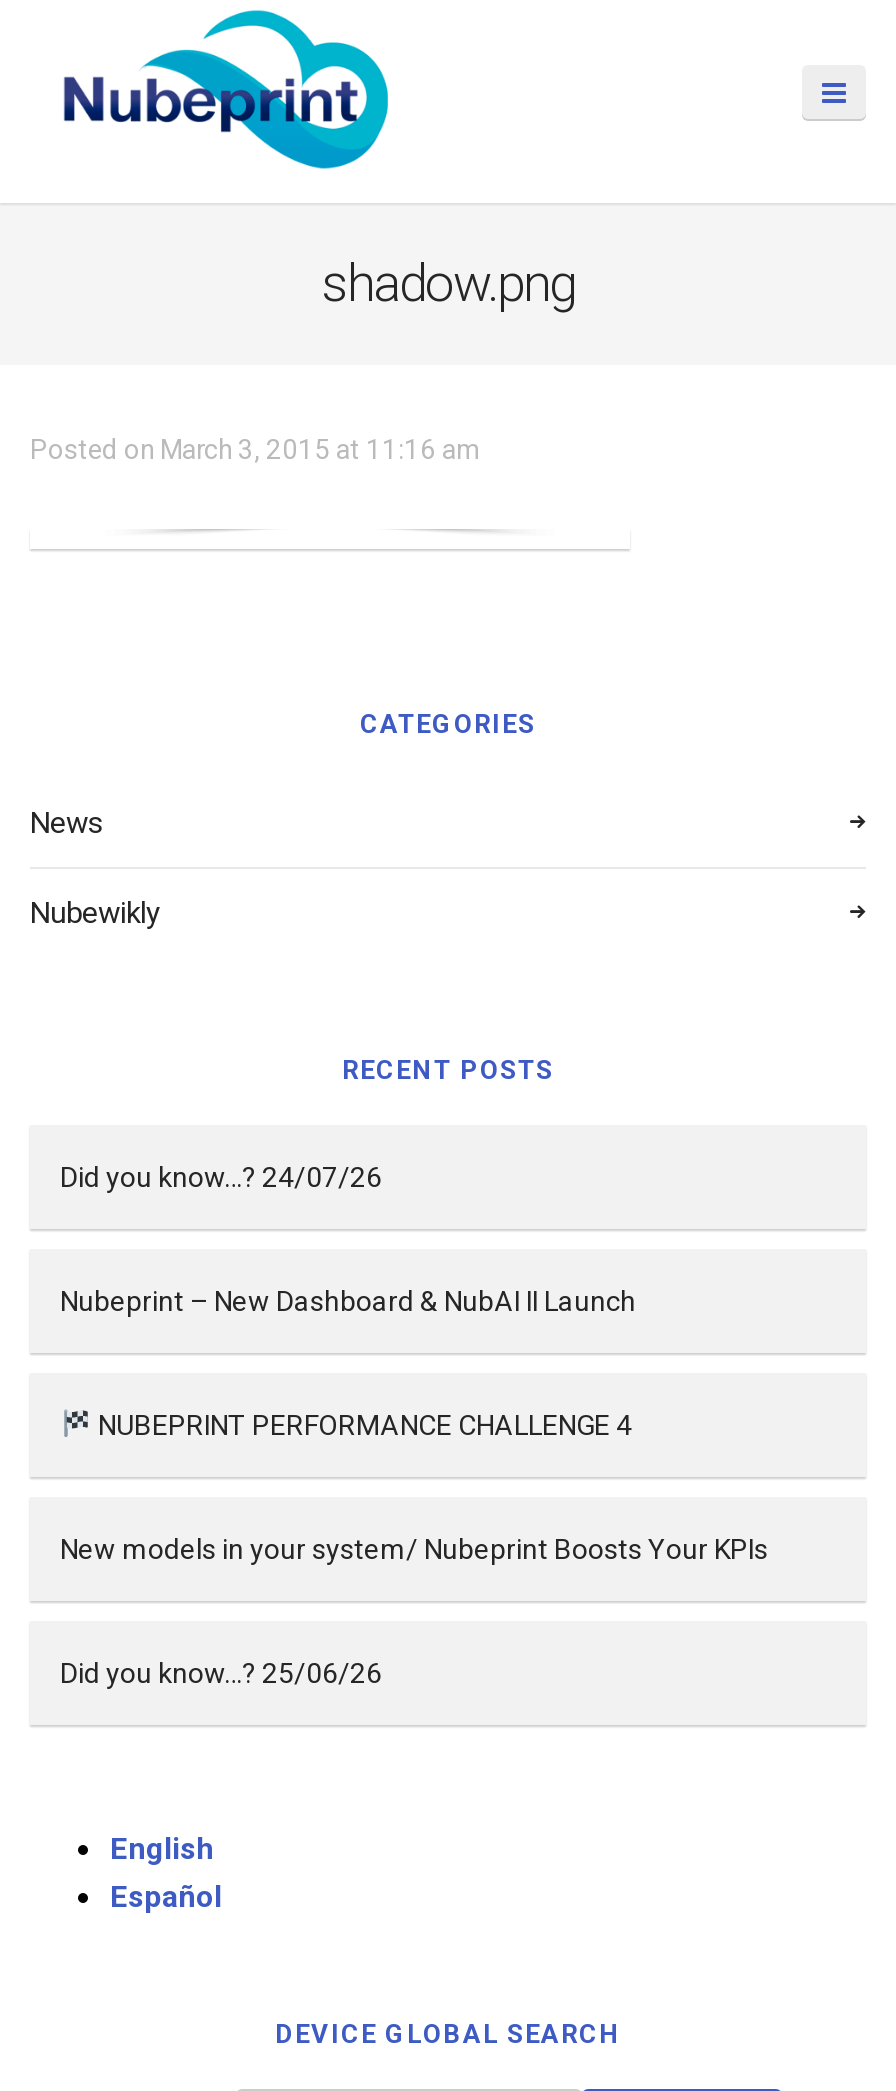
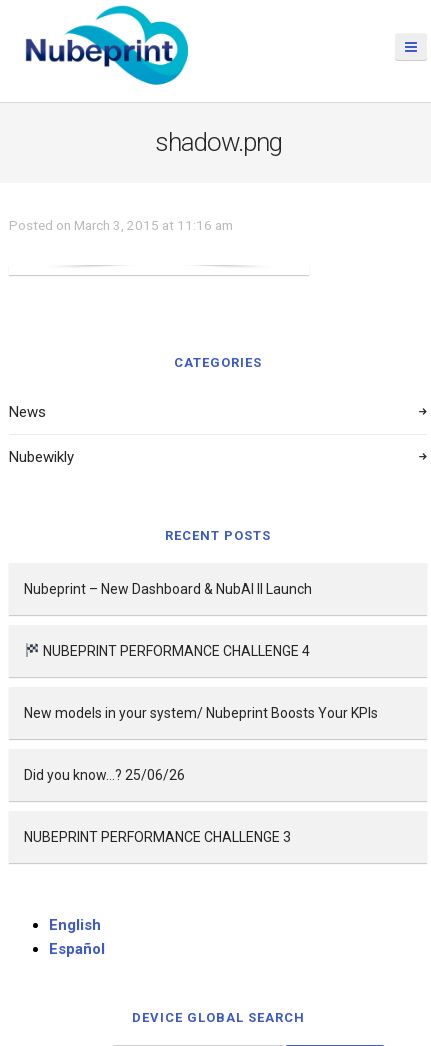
- Did you know…? 24/07/26

moved up: Nubeprint – New Dashboard & NubAI II Launch | NUBEPRINT PERFORMANCE CHALLENGE 4 | New models in your system/ Nubeprint Boosts Your KPIs | Did you know…? 25/06/26

+ NUBEPRINT PERFORMANCE CHALLENGE 3
